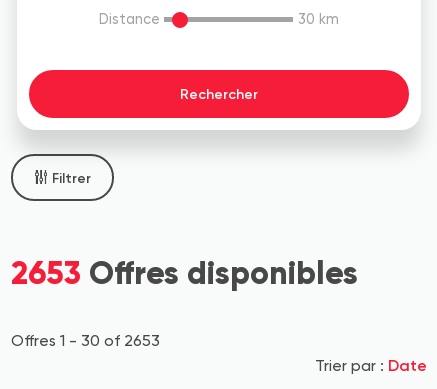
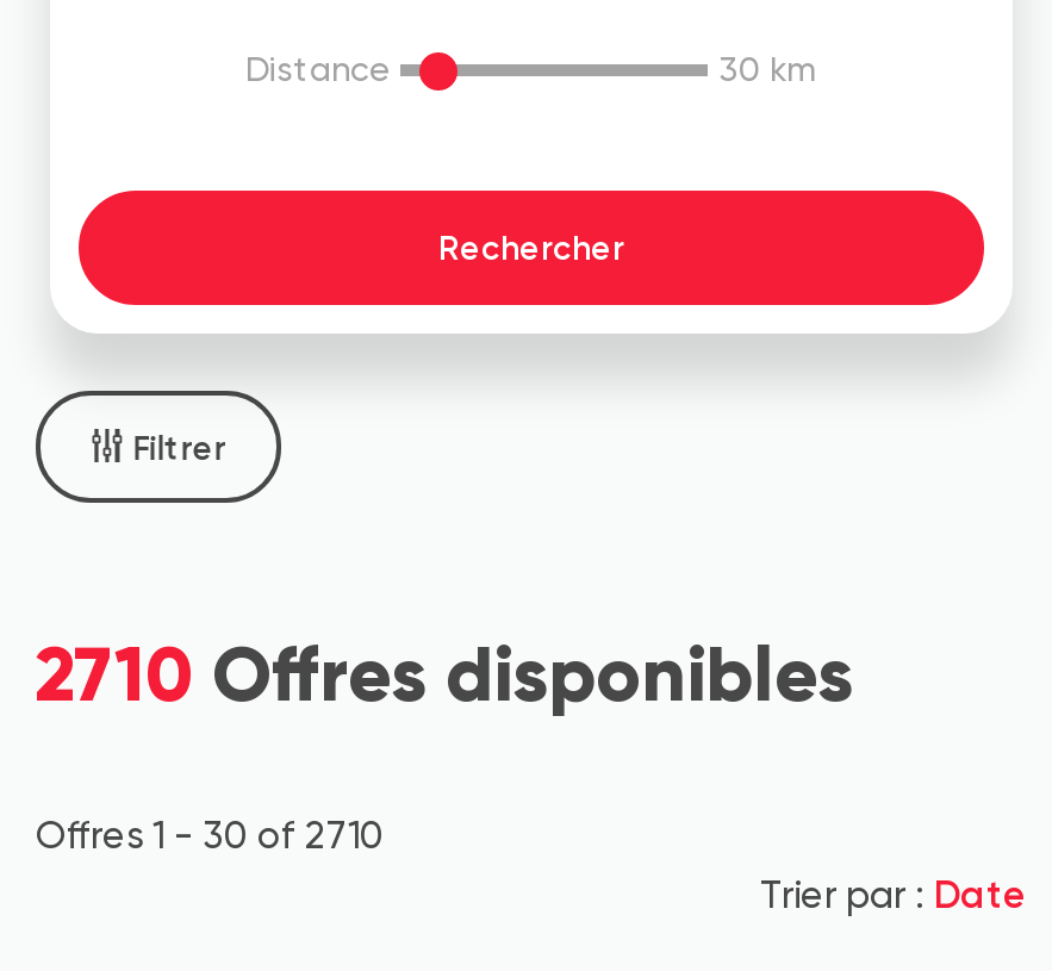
- 2653 Offres disponibles
+ 2710 Offres disponibles

- Offres 1 - 30 of 2653
+ Offres 1 - 30 of 2710
